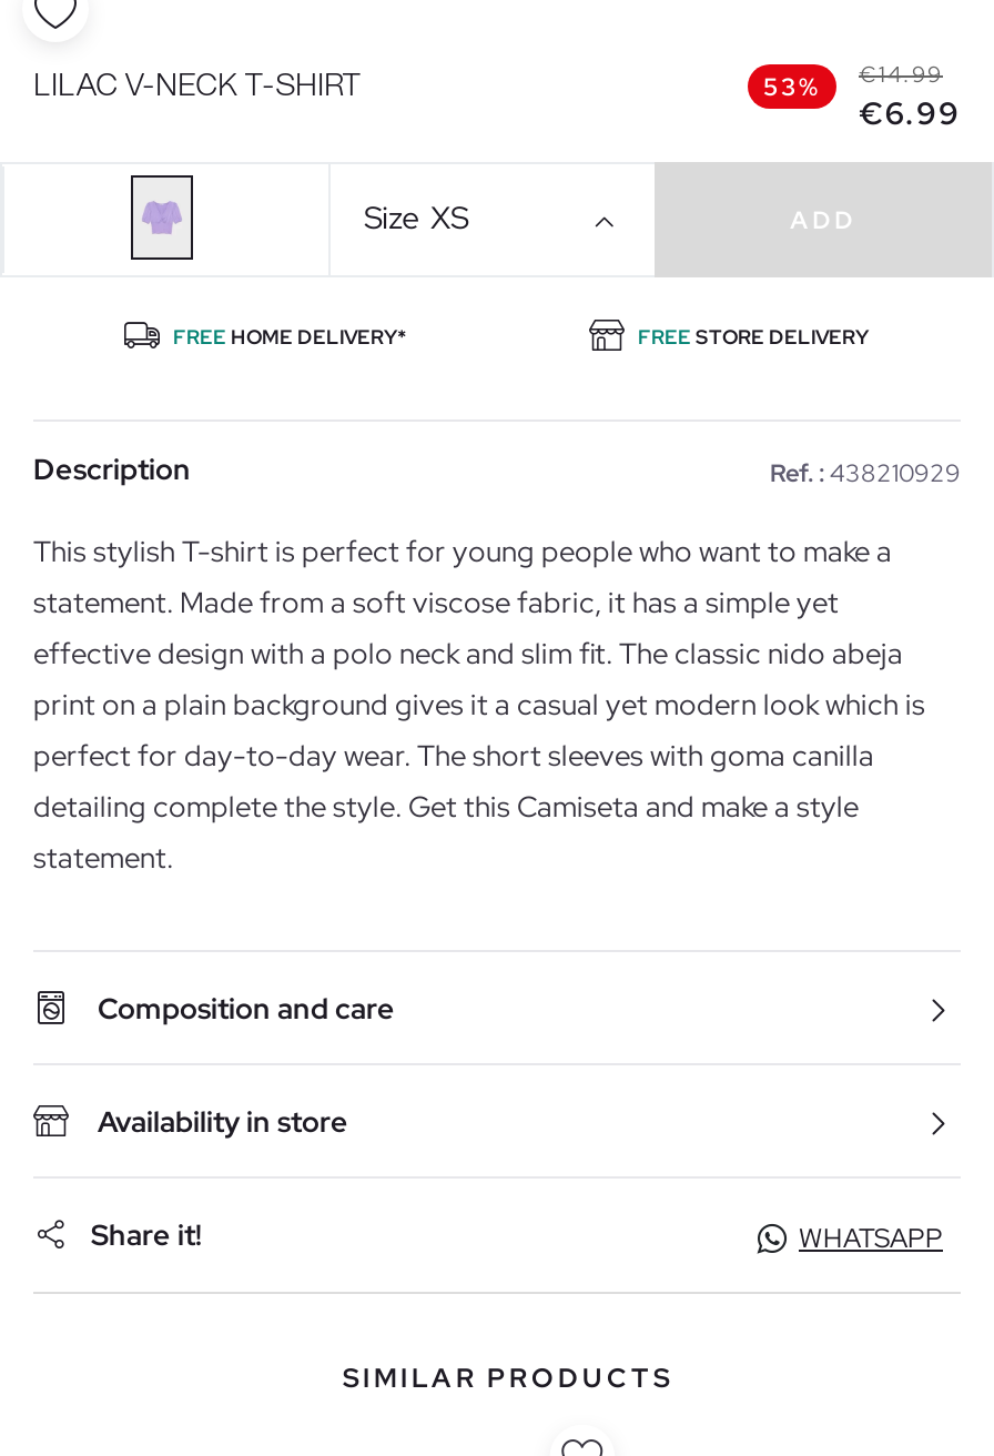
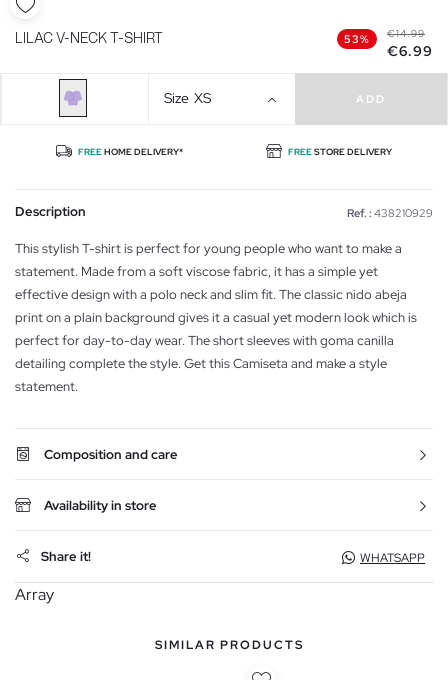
+ Array
